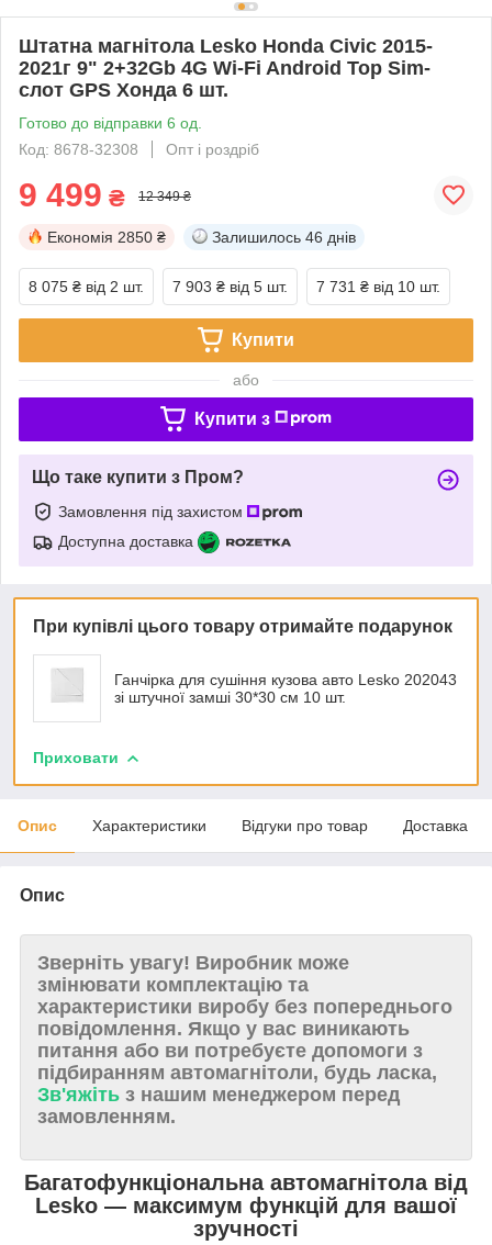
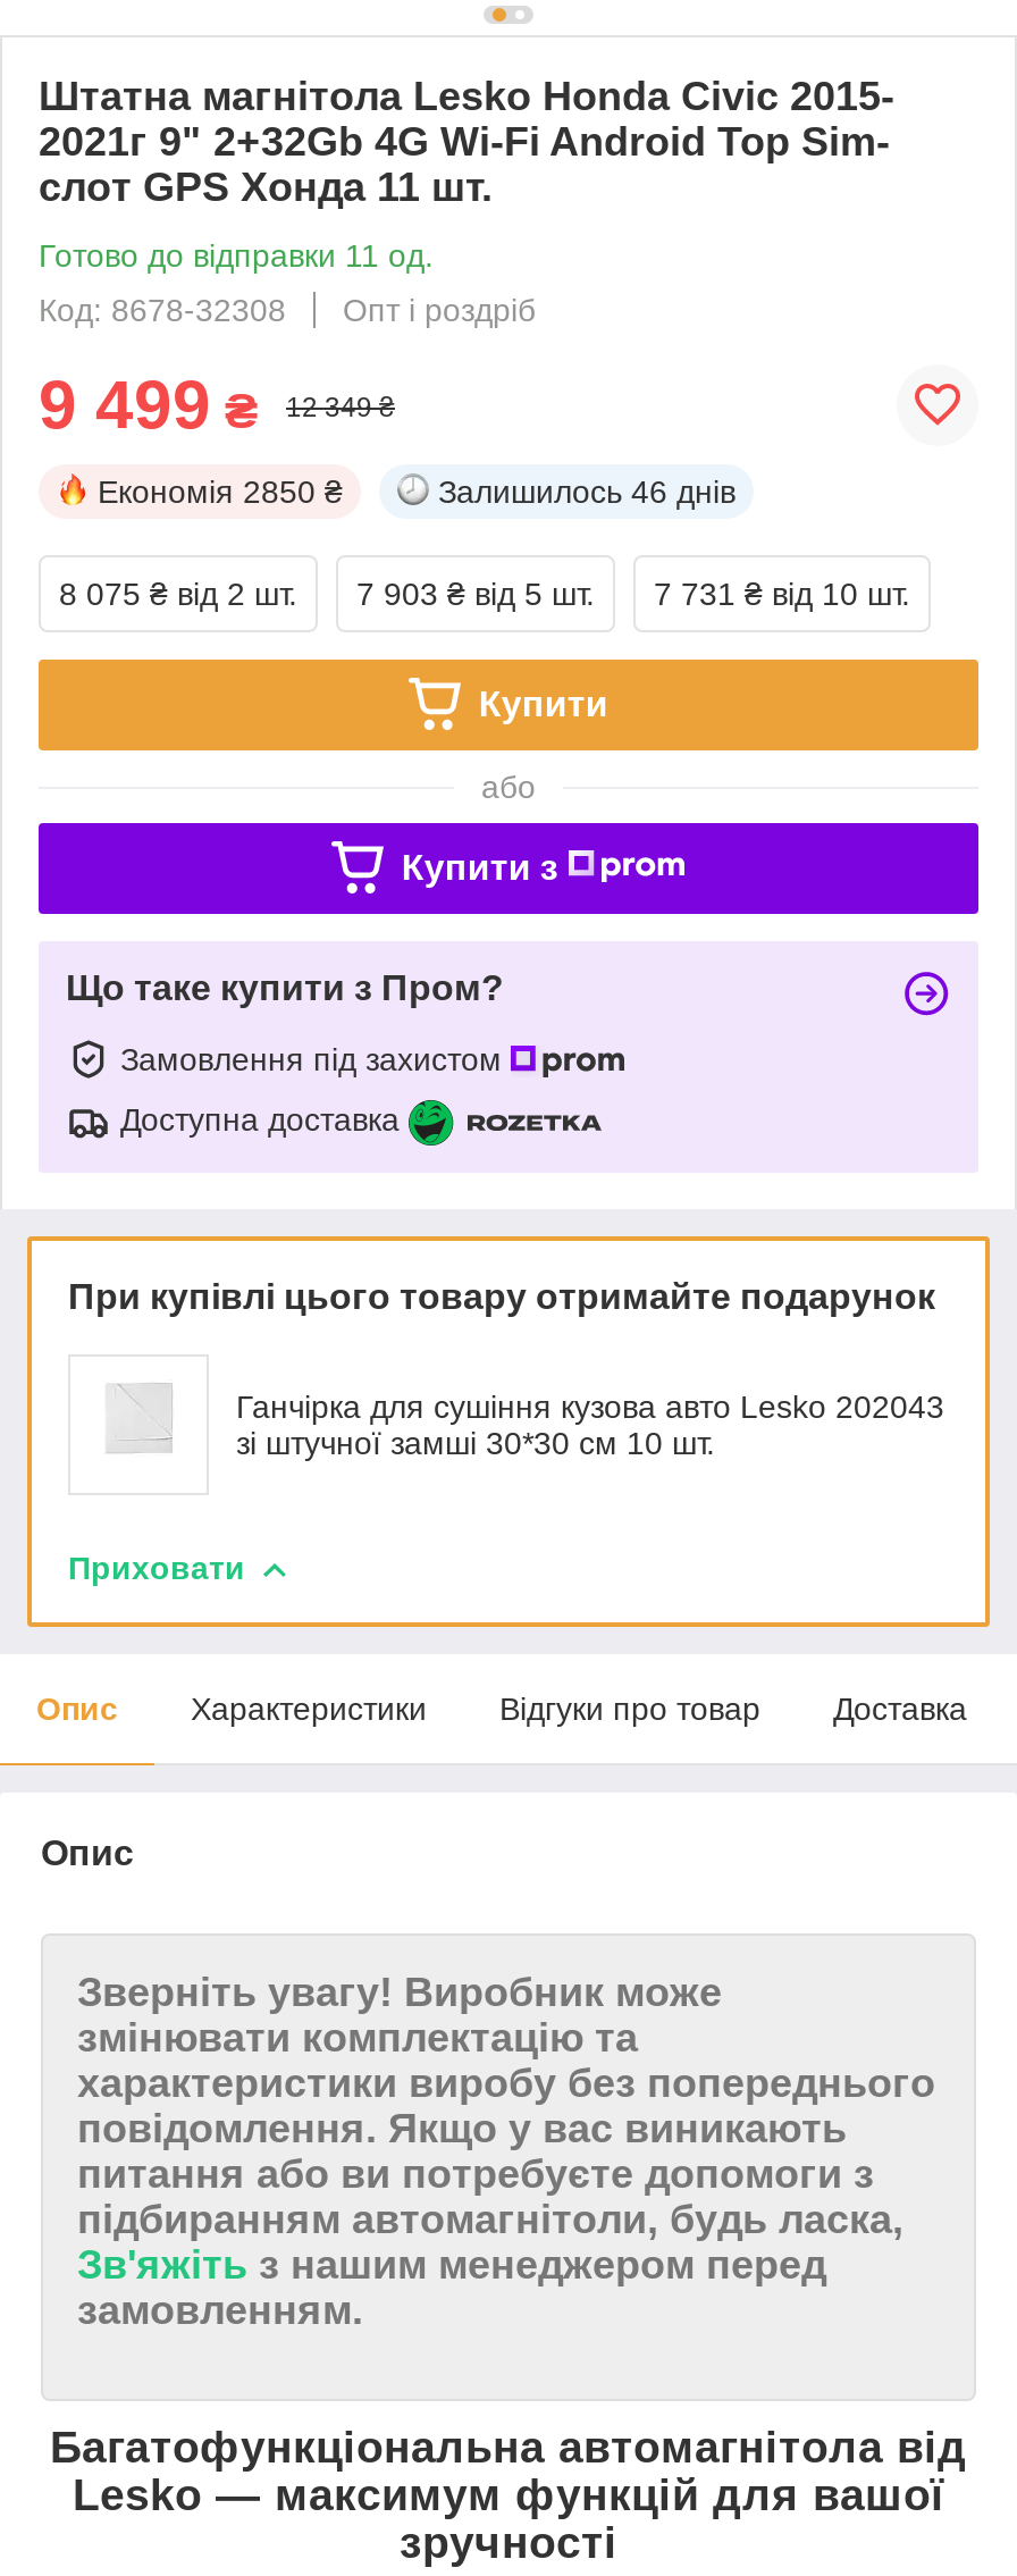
- слот GPS Хонда 6 шт.
+ слот GPS Хонда 11 шт.

- Готово до відправки 6 од.
+ Готово до відправки 11 од.
